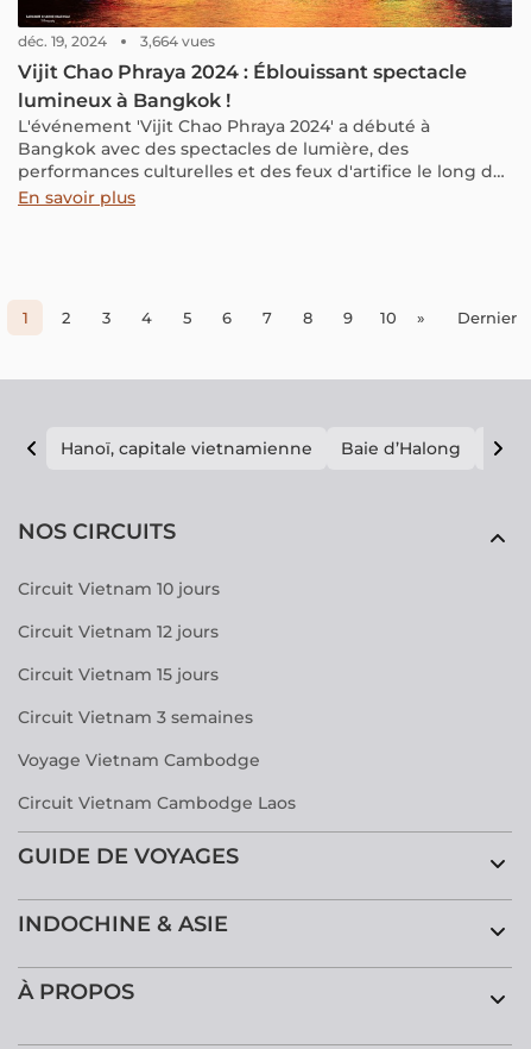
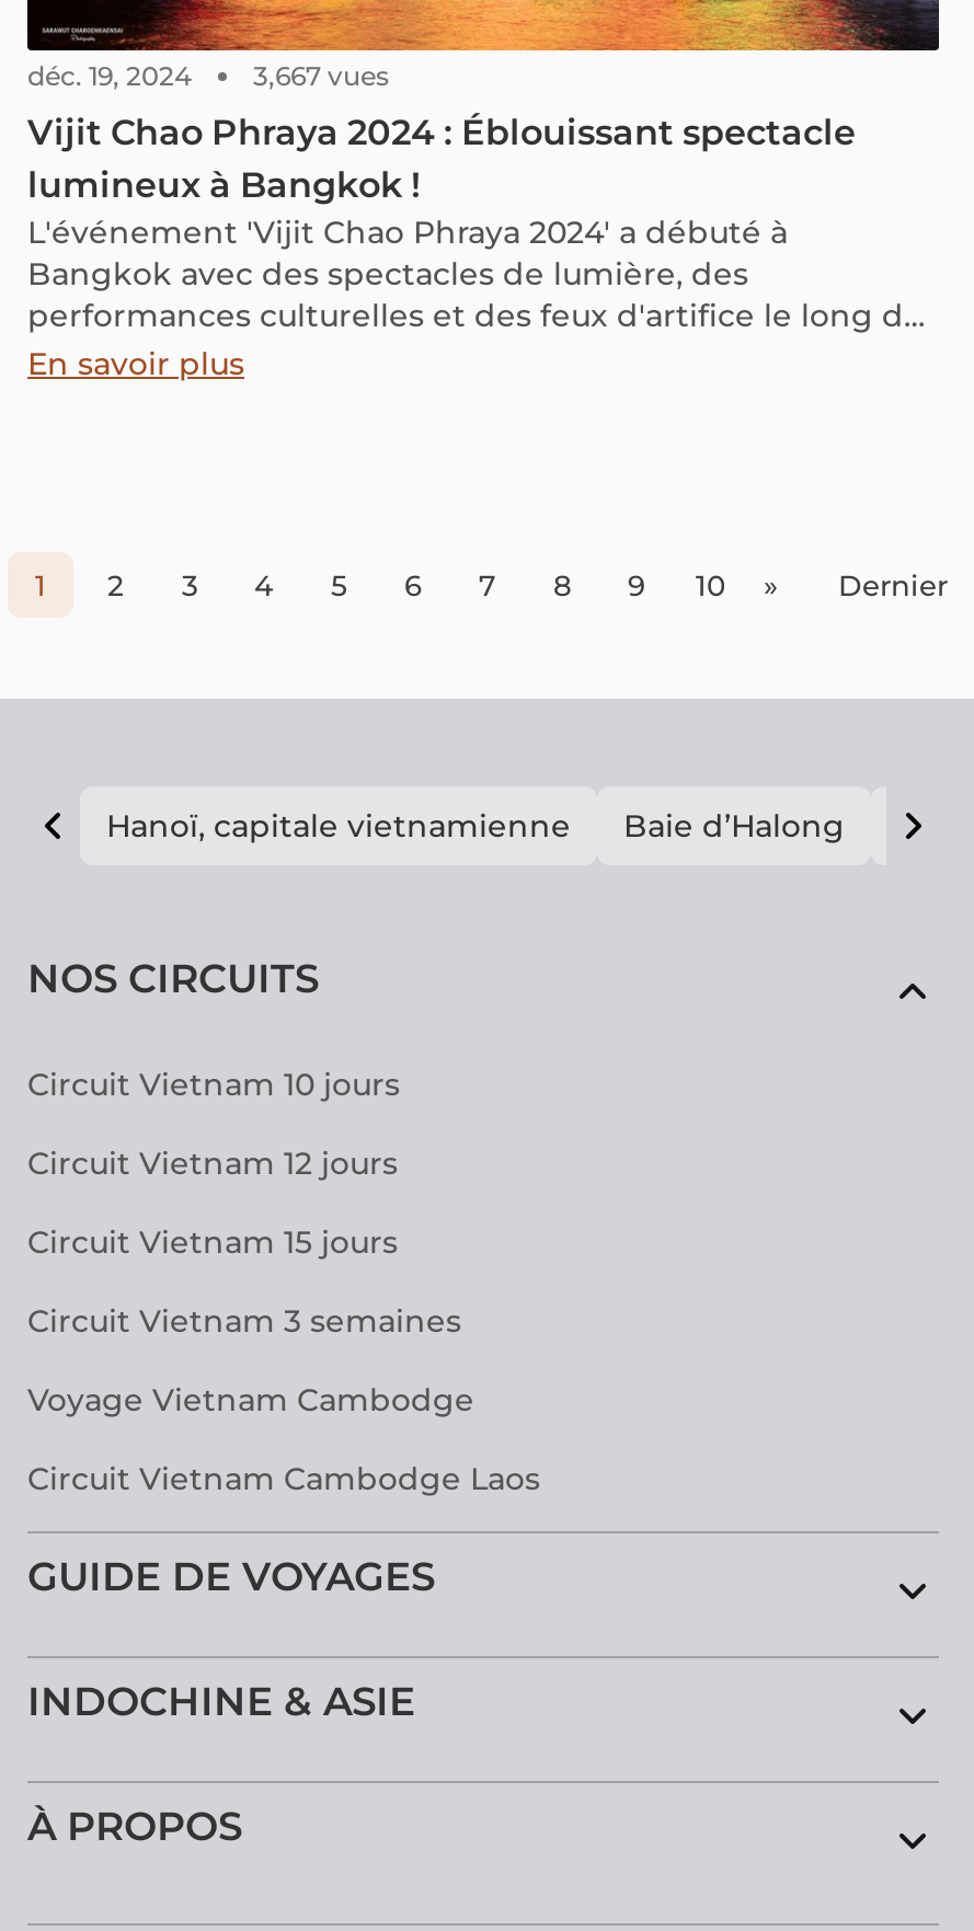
- déc. 19, 2024 3,664 vues
+ déc. 19, 2024 3,667 vues
